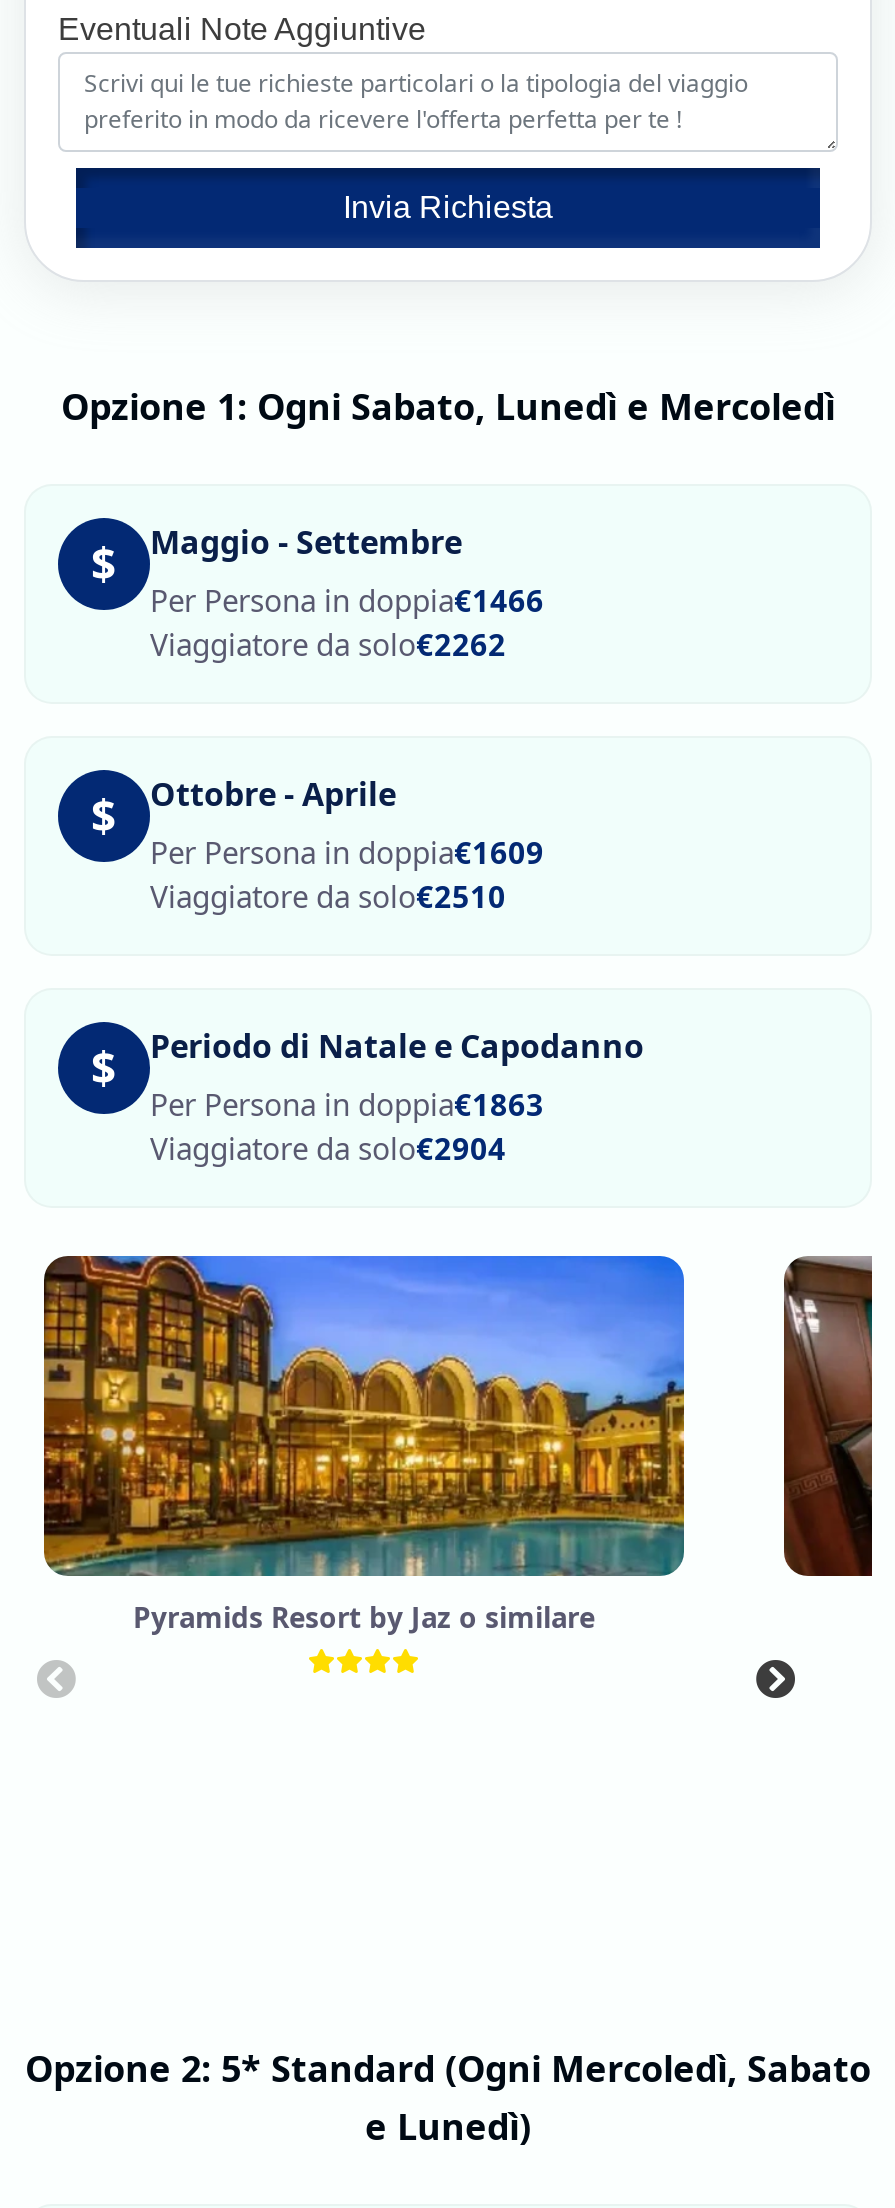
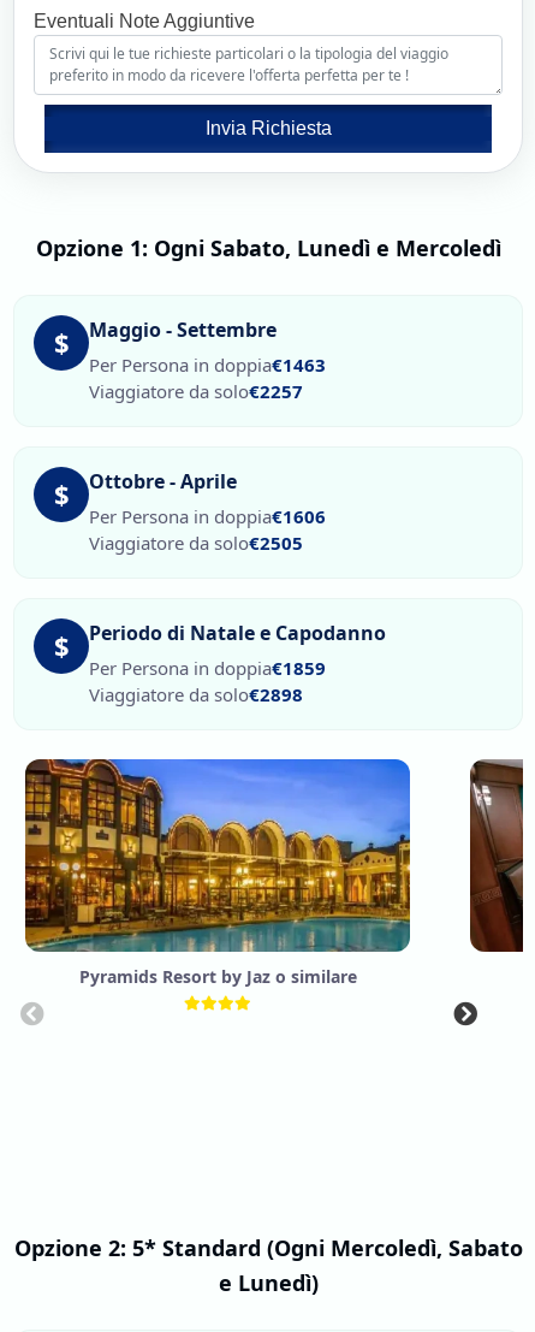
- Per Persona in doppia€1466
+ Per Persona in doppia€1463

- Viaggiatore da solo€2262
+ Viaggiatore da solo€2257

- Per Persona in doppia€1609
+ Per Persona in doppia€1606

- Viaggiatore da solo€2510
+ Viaggiatore da solo€2505

- Per Persona in doppia€1863
+ Per Persona in doppia€1859

- Viaggiatore da solo€2904
+ Viaggiatore da solo€2898
